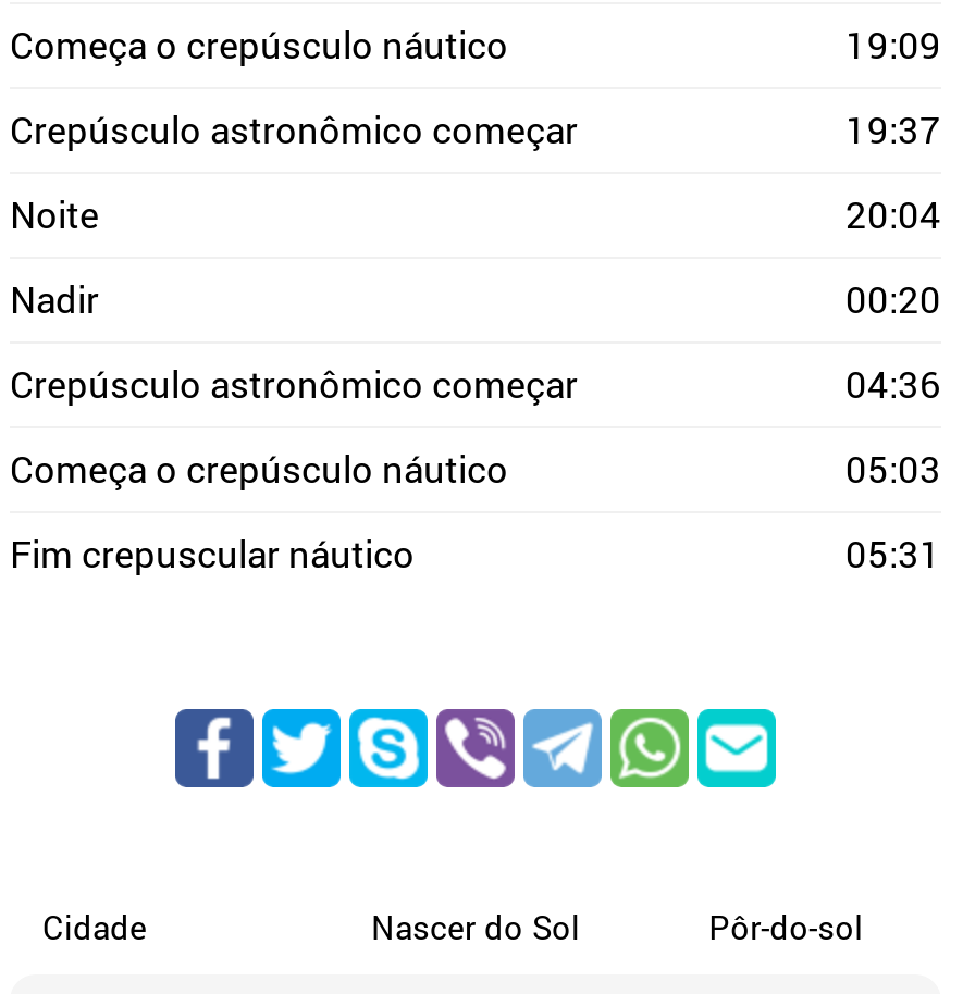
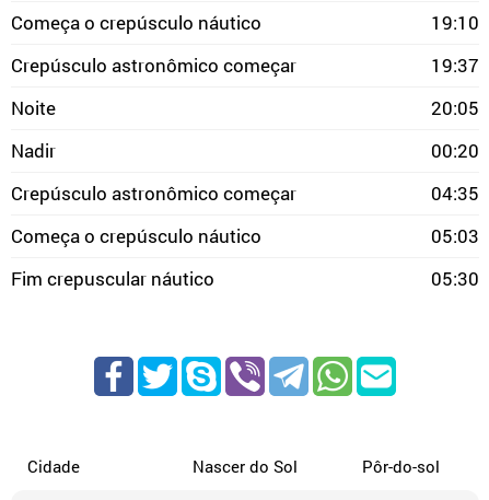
- 19:09
+ 19:10

- 20:04
+ 20:05

- 04:36
+ 04:35

- 05:31
+ 05:30
